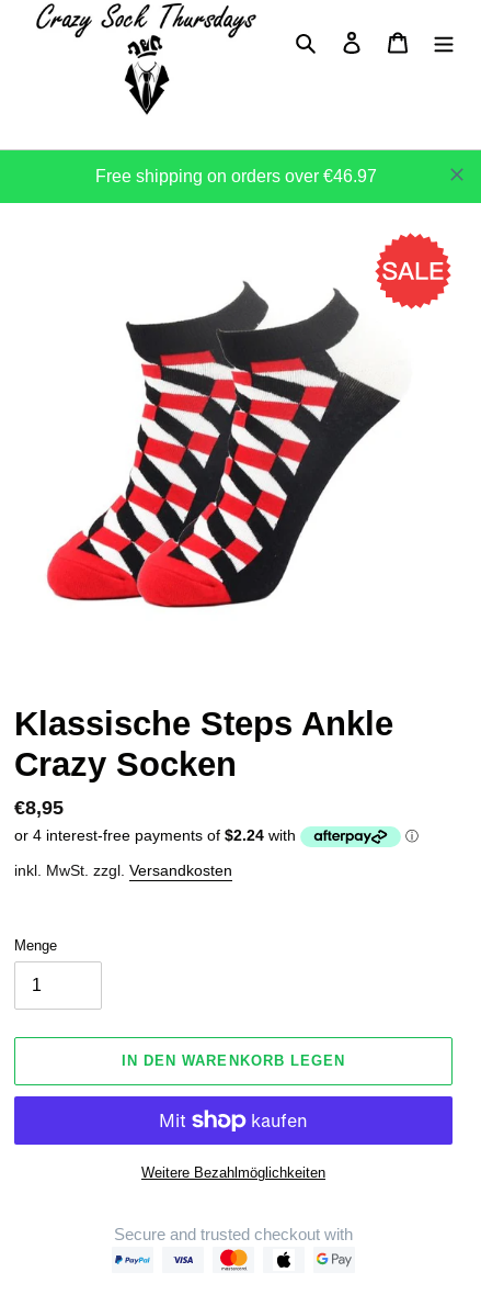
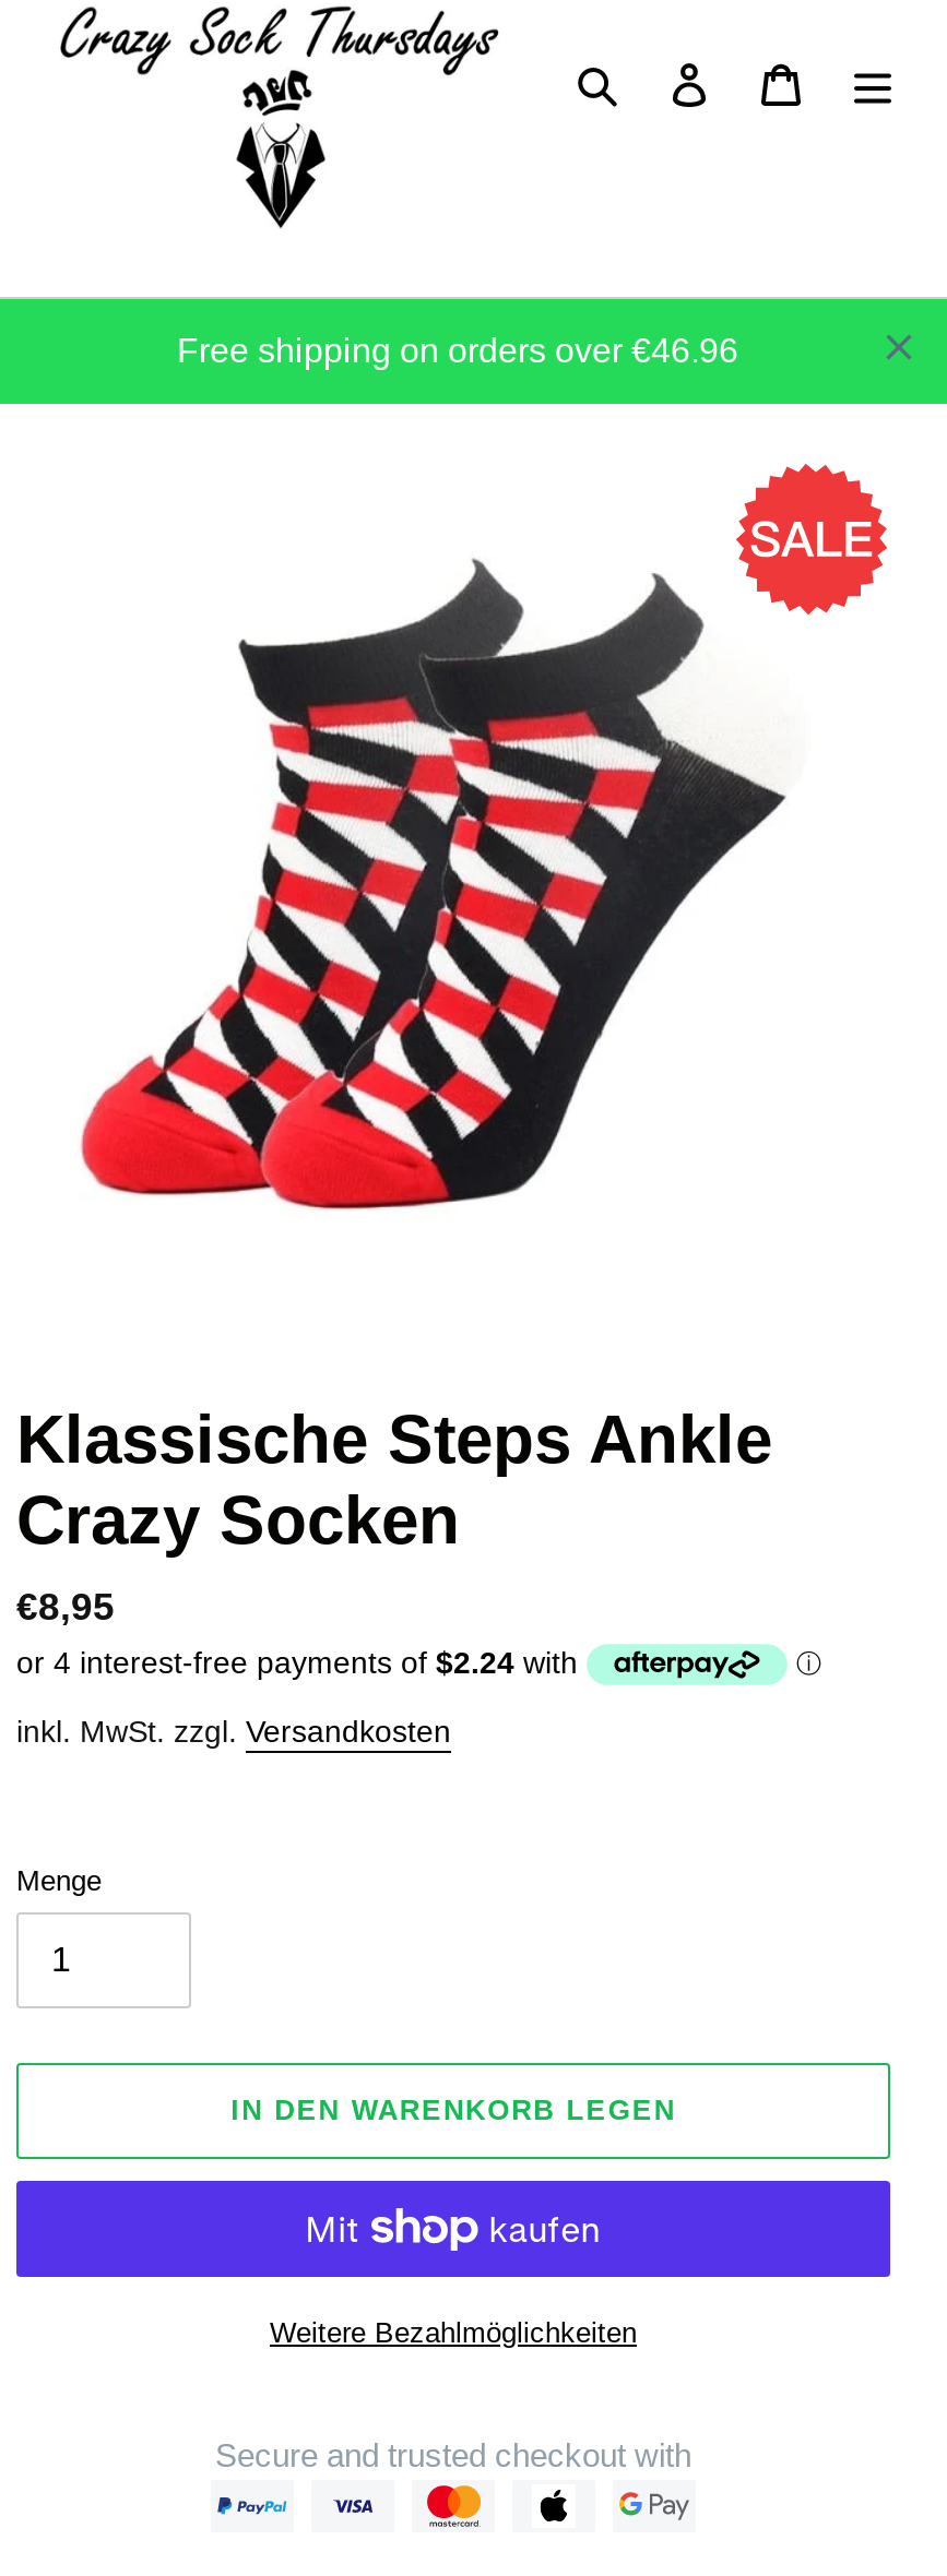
- Free shipping on orders over €46.97
+ Free shipping on orders over €46.96
